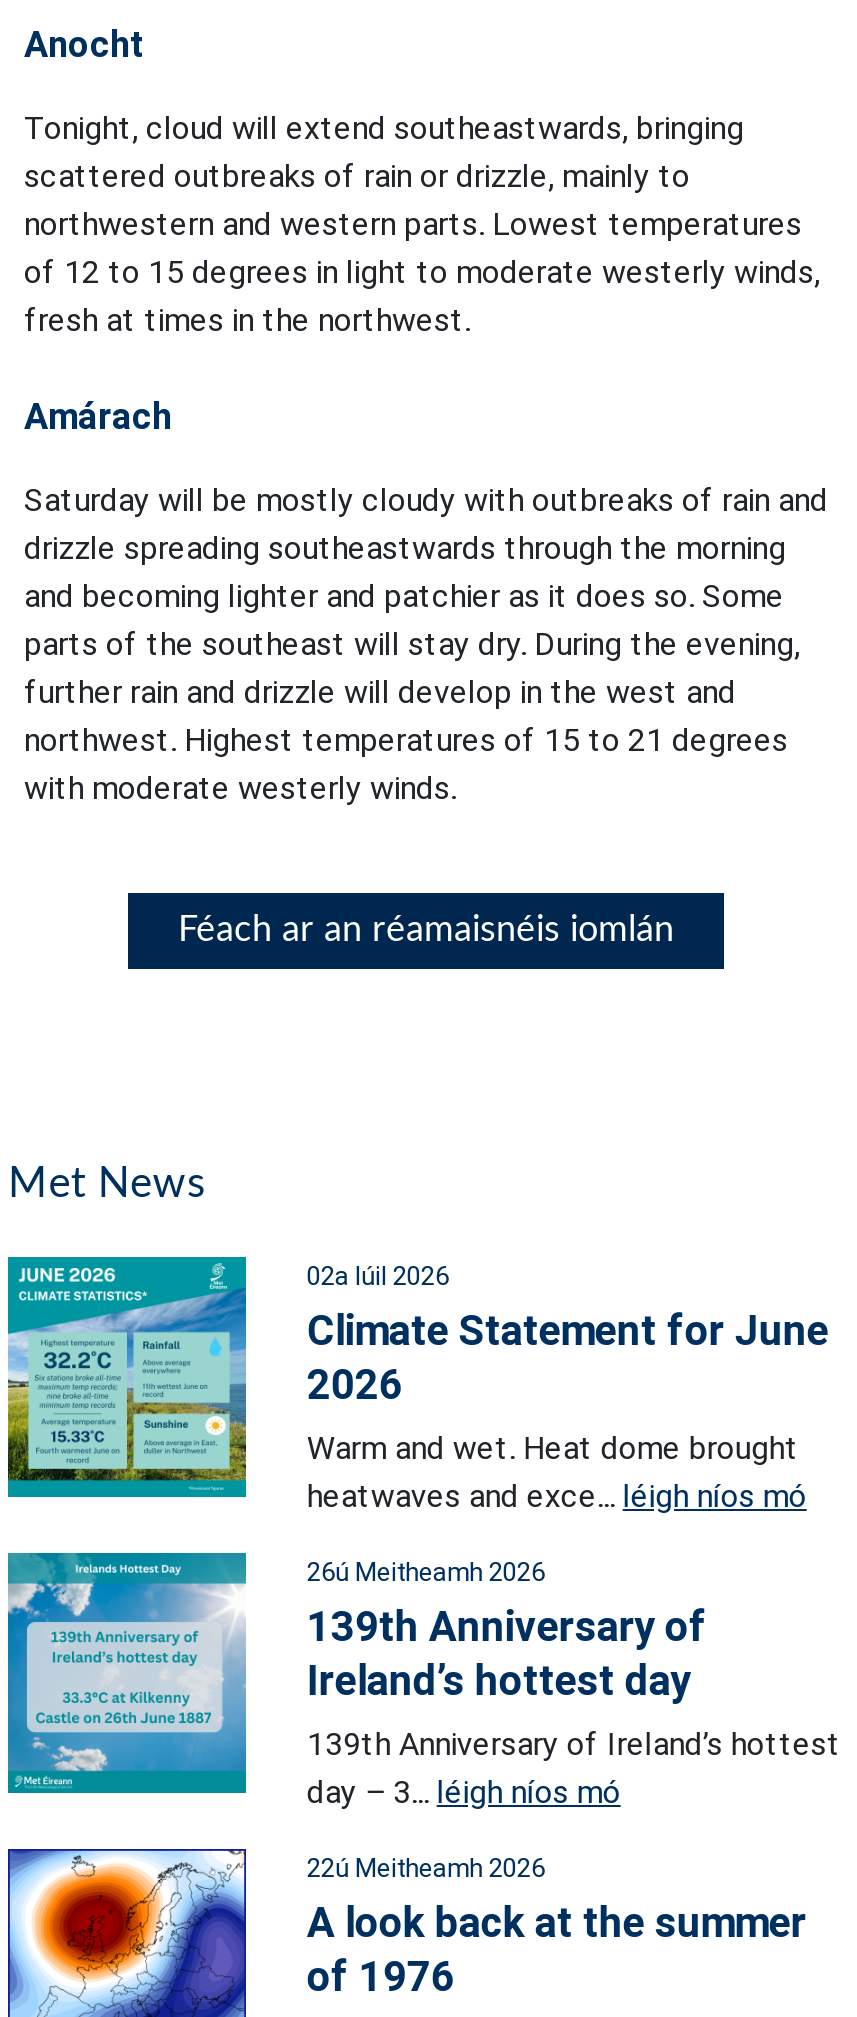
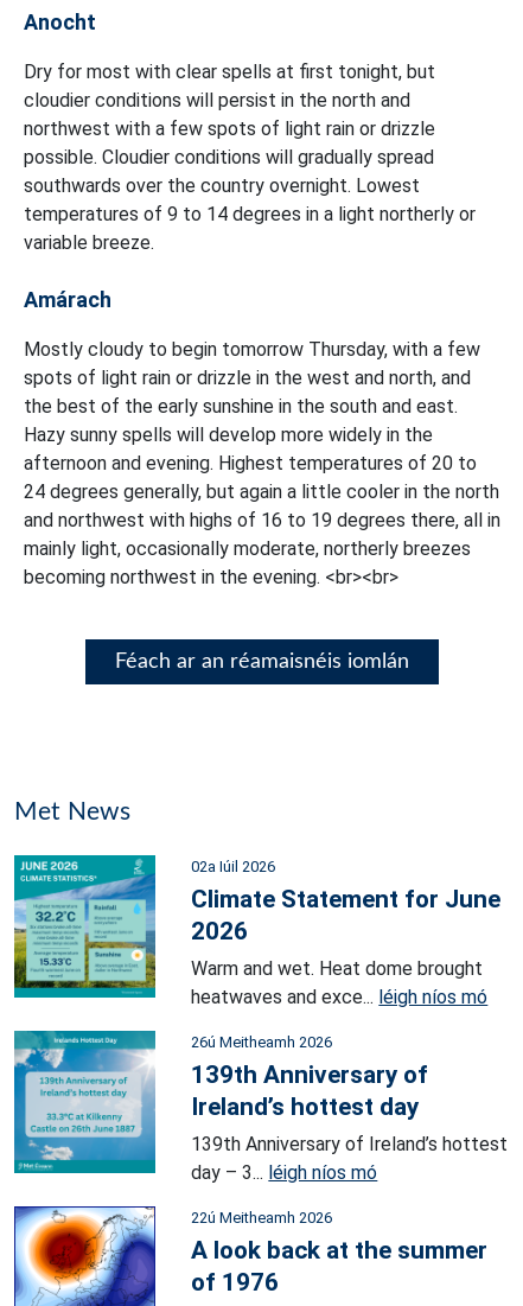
- Tonight, cloud will extend southeastwards, bringing
- scattered outbreaks of rain or drizzle, mainly to
- northwestern and western parts. Lowest temperatures
- of 12 to 15 degrees in light to moderate westerly winds,
- fresh at times in the northwest.
+ Dry for most with clear spells at first tonight, but
+ cloudier conditions will persist in the north and
+ northwest with a few spots of light rain or drizzle
+ possible. Cloudier conditions will gradually spread
+ southwards over the country overnight. Lowest
+ temperatures of 9 to 14 degrees in a light northerly or
+ variable breeze.

- Saturday will be mostly cloudy with outbreaks of rain and
- drizzle spreading southeastwards through the morning
- and becoming lighter and patchier as it does so. Some
- parts of the southeast will stay dry. During the evening,
- further rain and drizzle will develop in the west and
- northwest. Highest temperatures of 15 to 21 degrees
- with moderate westerly winds.
+ Mostly cloudy to begin tomorrow Thursday, with a few
+ spots of light rain or drizzle in the west and north, and
+ the best of the early sunshine in the south and east.
+ Hazy sunny spells will develop more widely in the
+ afternoon and evening. Highest temperatures of 20 to
+ 24 degrees generally, but again a little cooler in the north
+ and northwest with highs of 16 to 19 degrees there, all in
+ mainly light, occasionally moderate, northerly breezes
+ becoming northwest in the evening. <br><br>
